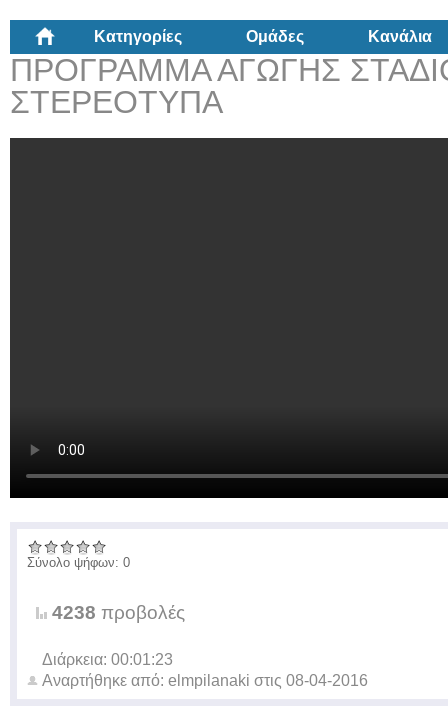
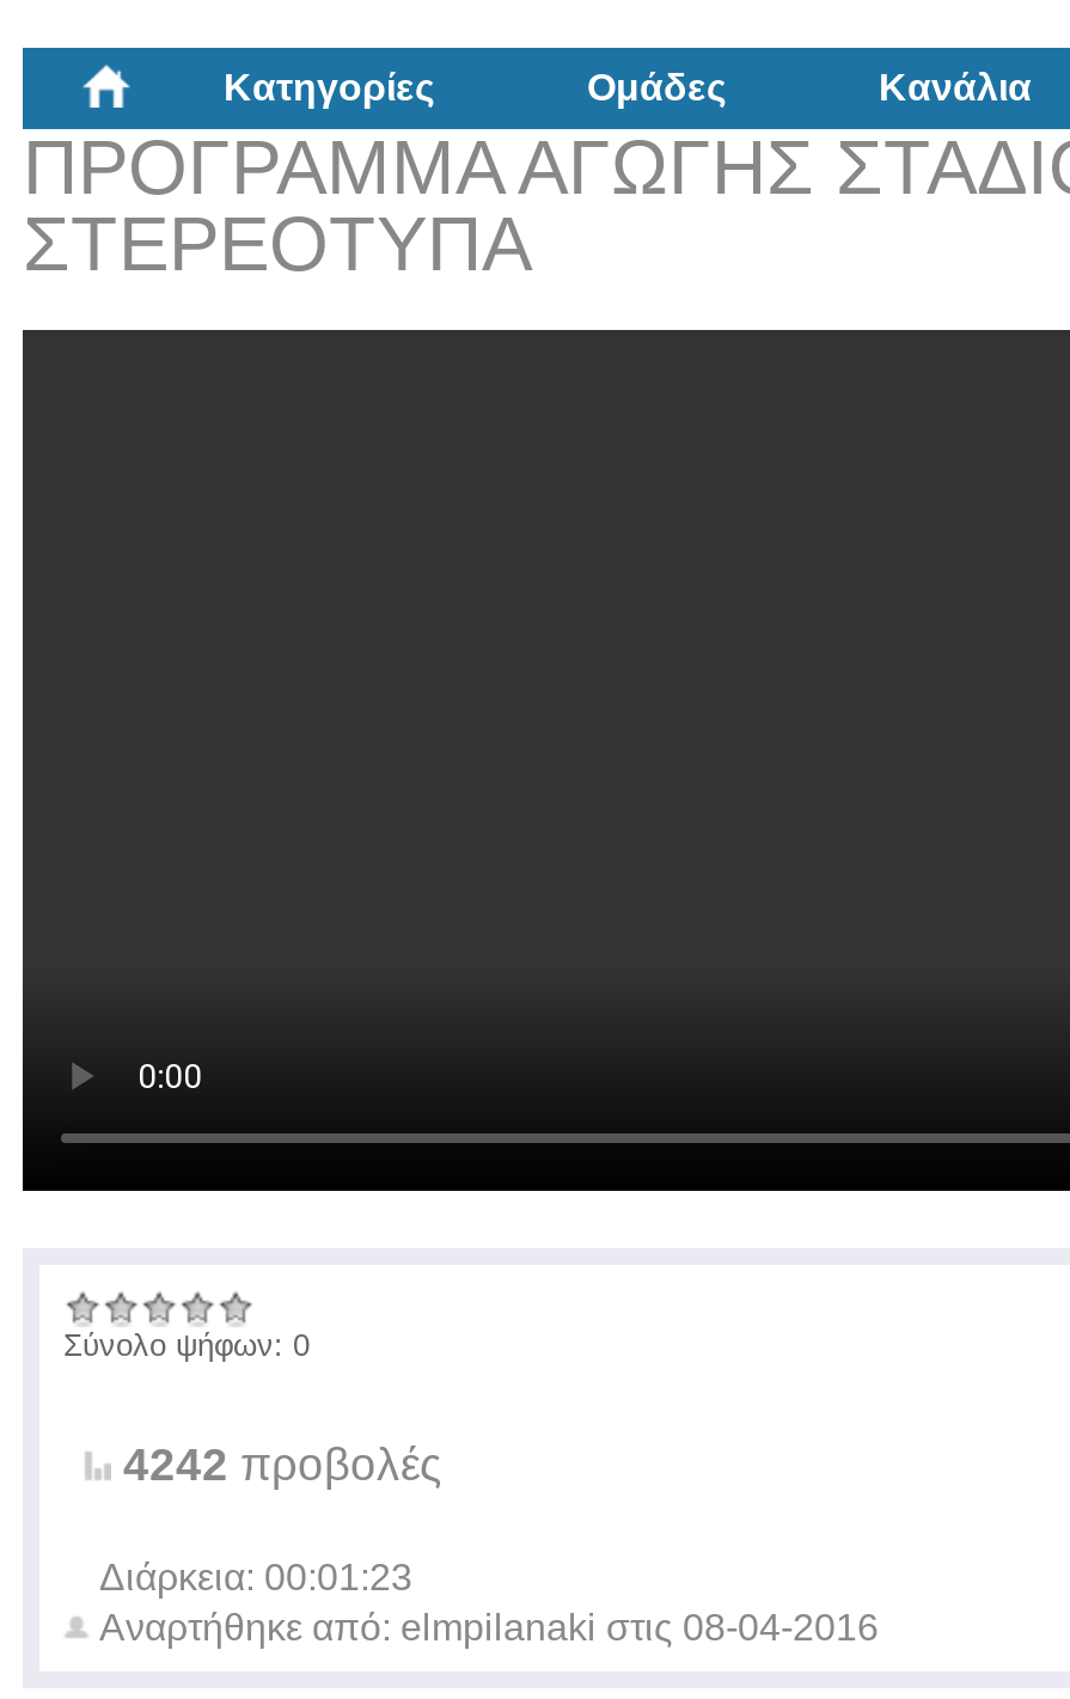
- 4238 προβολές
+ 4242 προβολές
